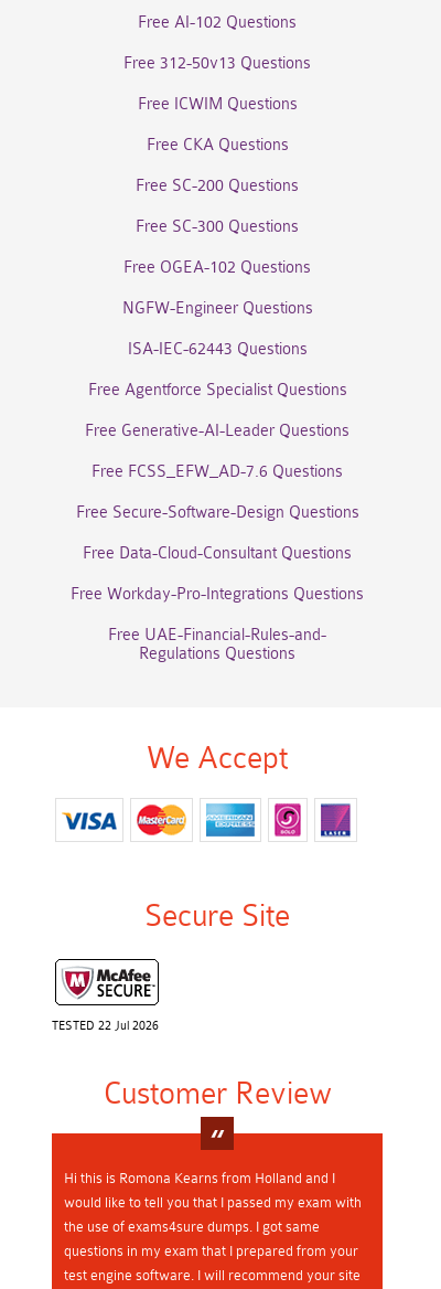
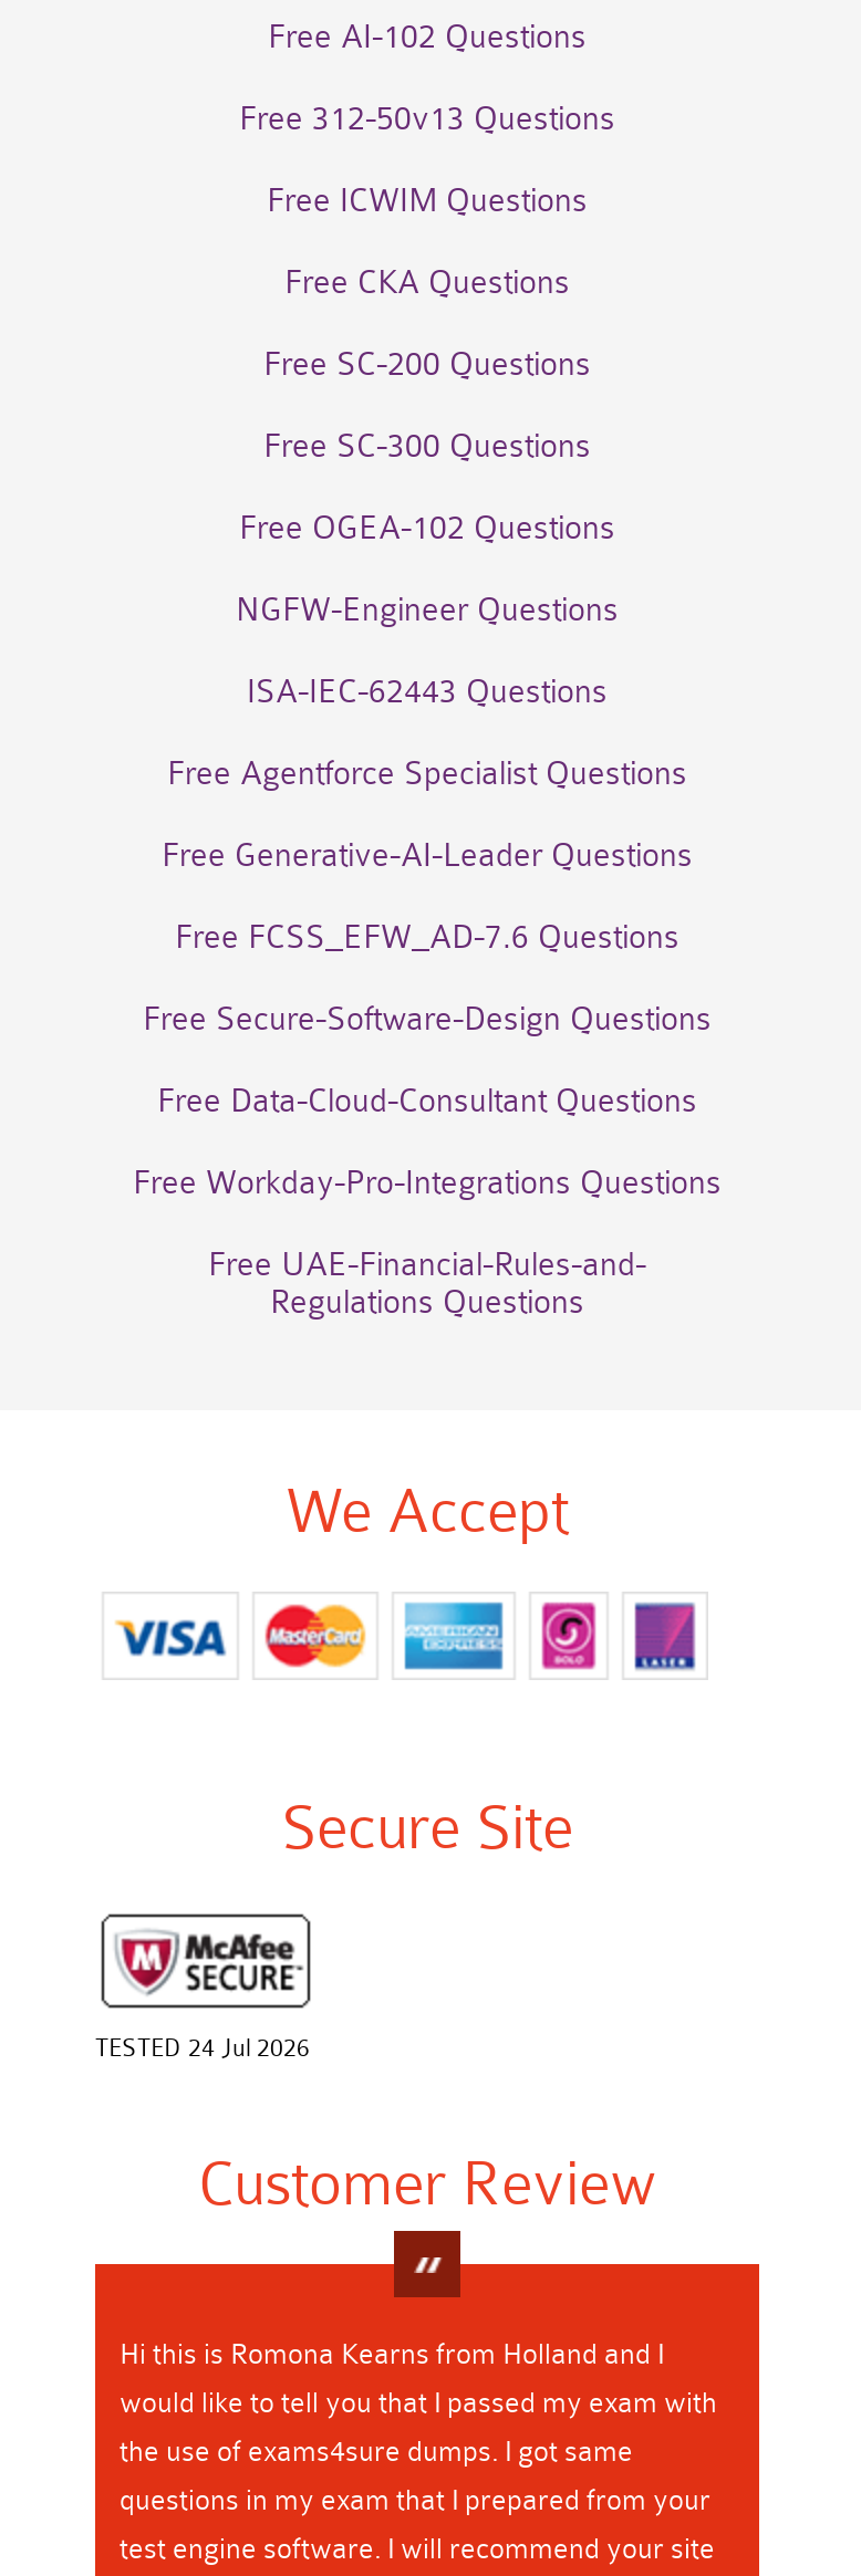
- TESTED 22 Jul 2026
+ TESTED 24 Jul 2026
